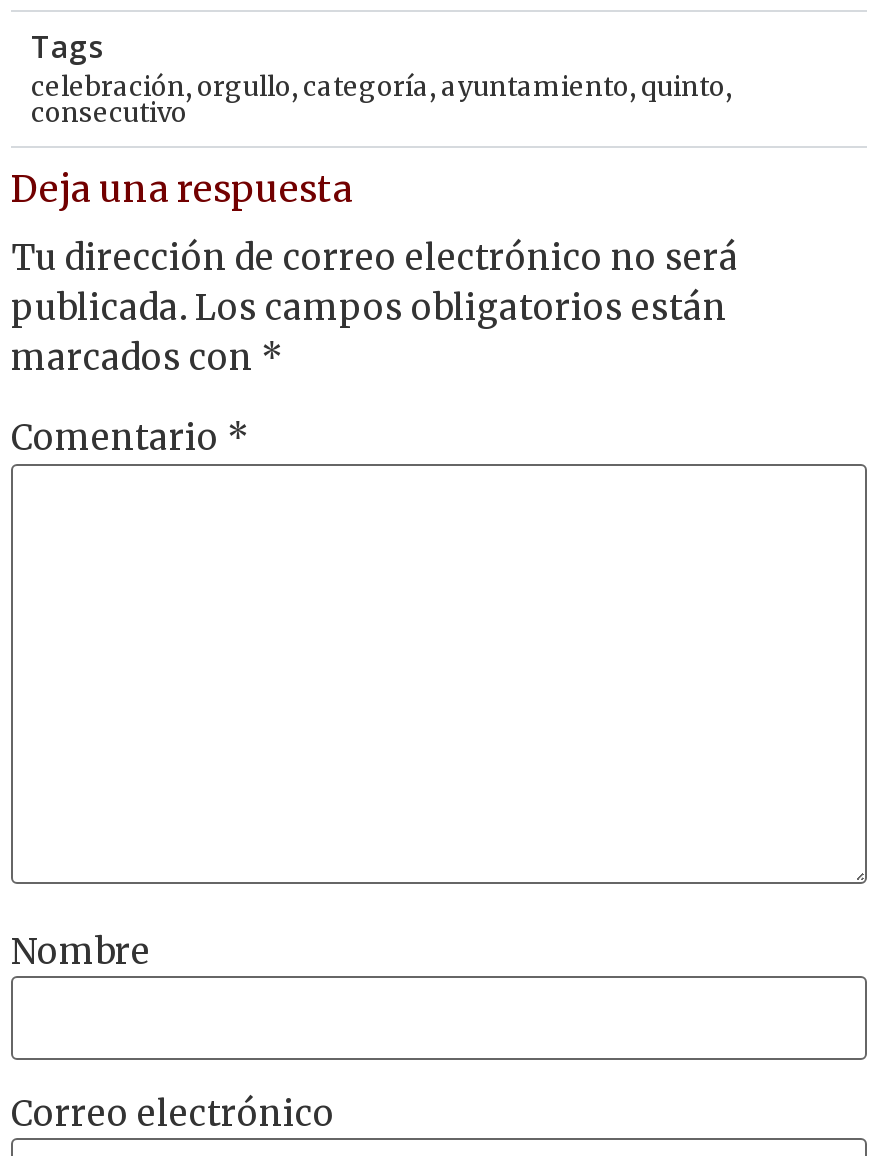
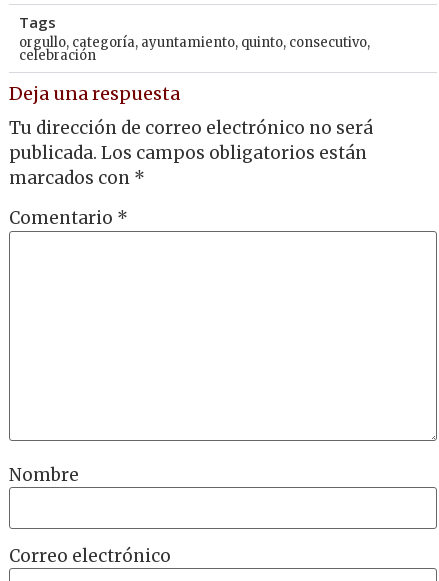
- celebración, orgullo, categoría, ayuntamiento, quinto,
- consecutivo
+ orgullo, categoría, ayuntamiento, quinto, consecutivo,
+ celebración
